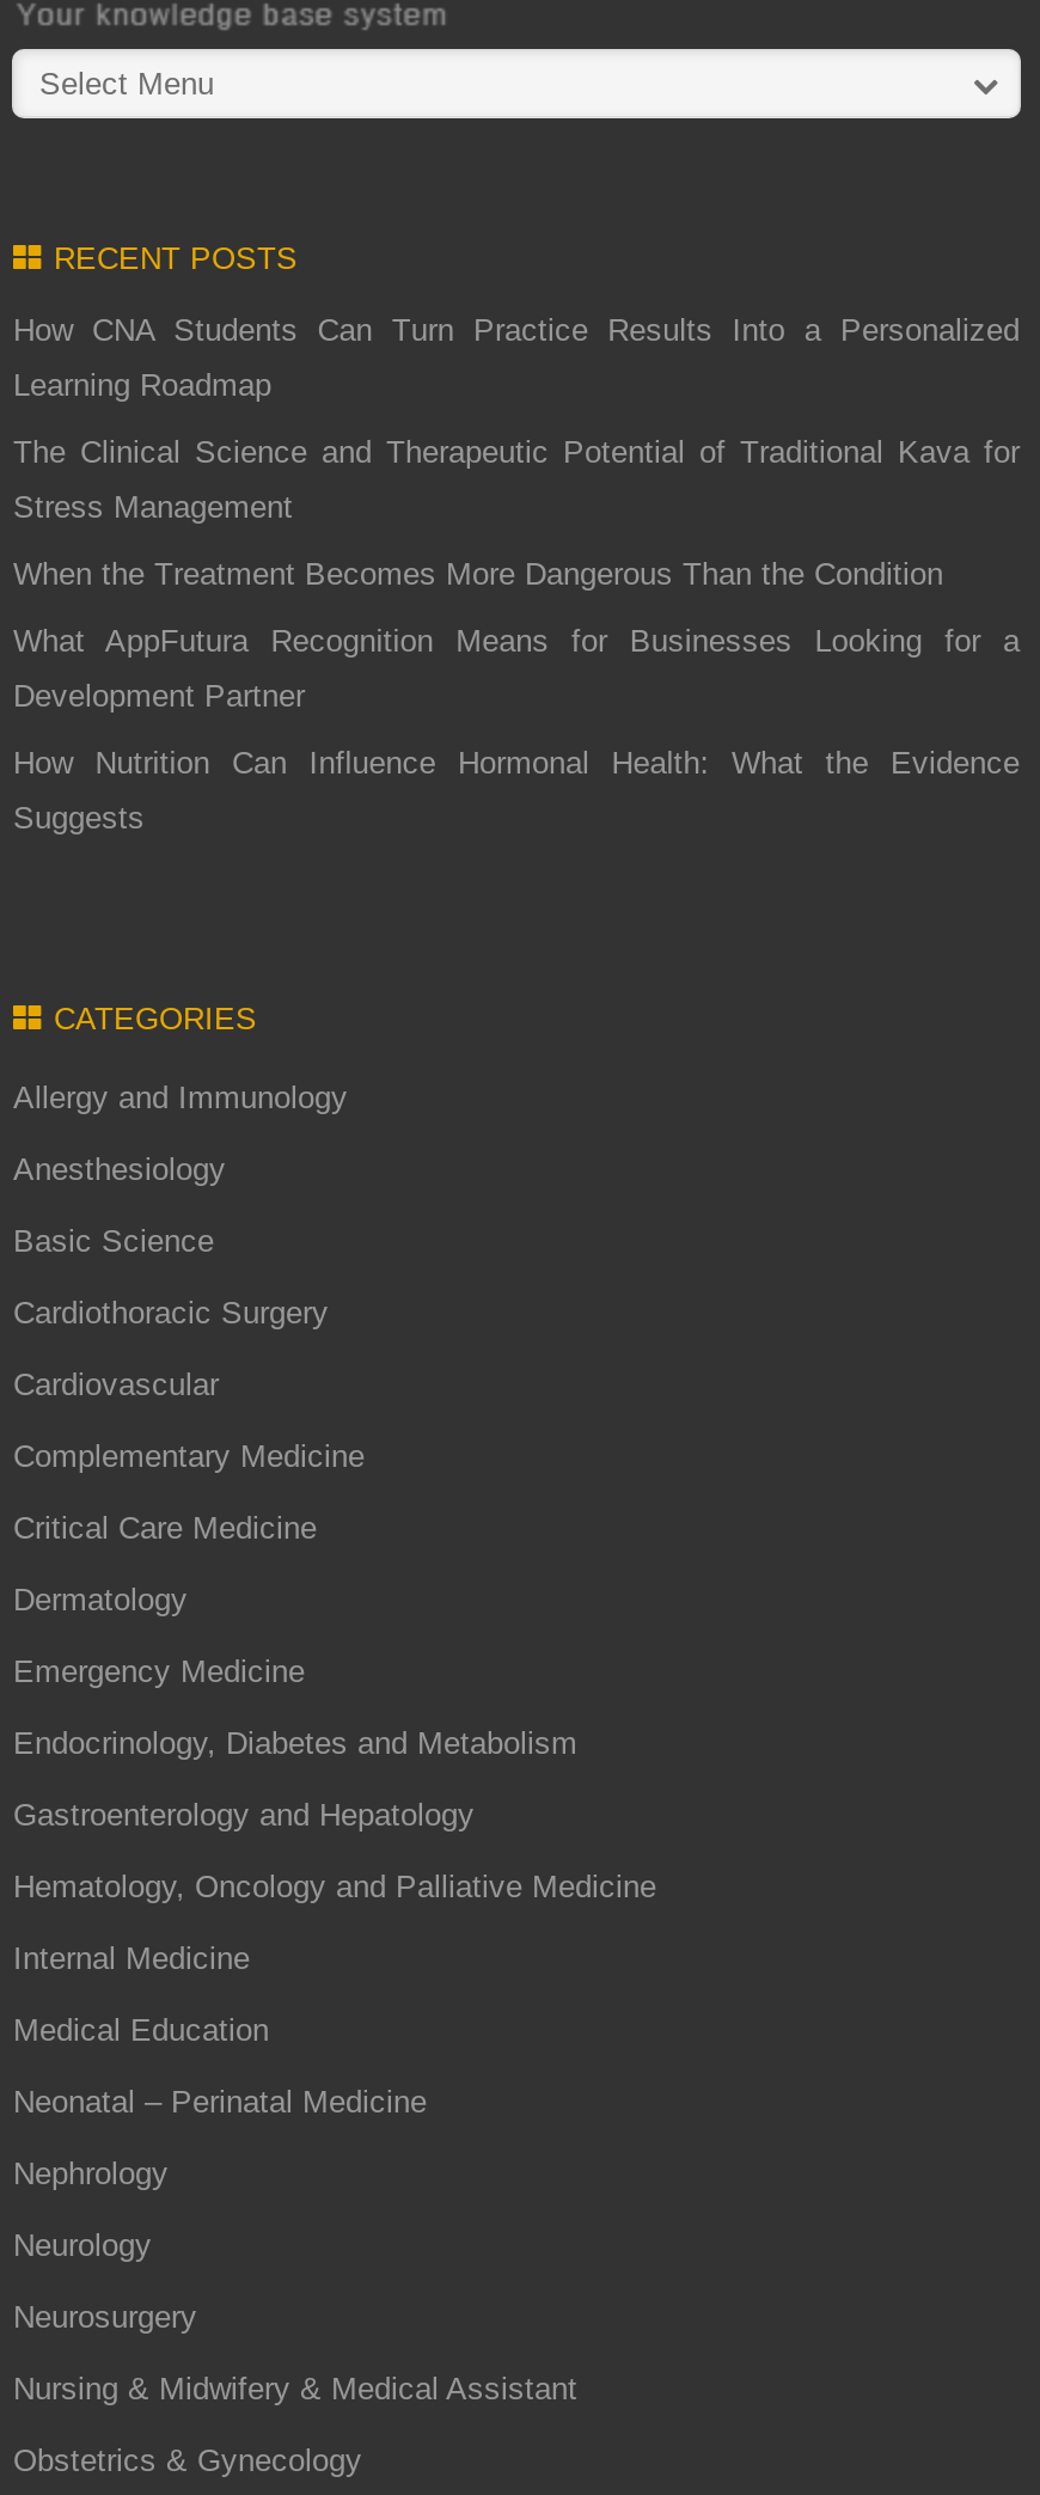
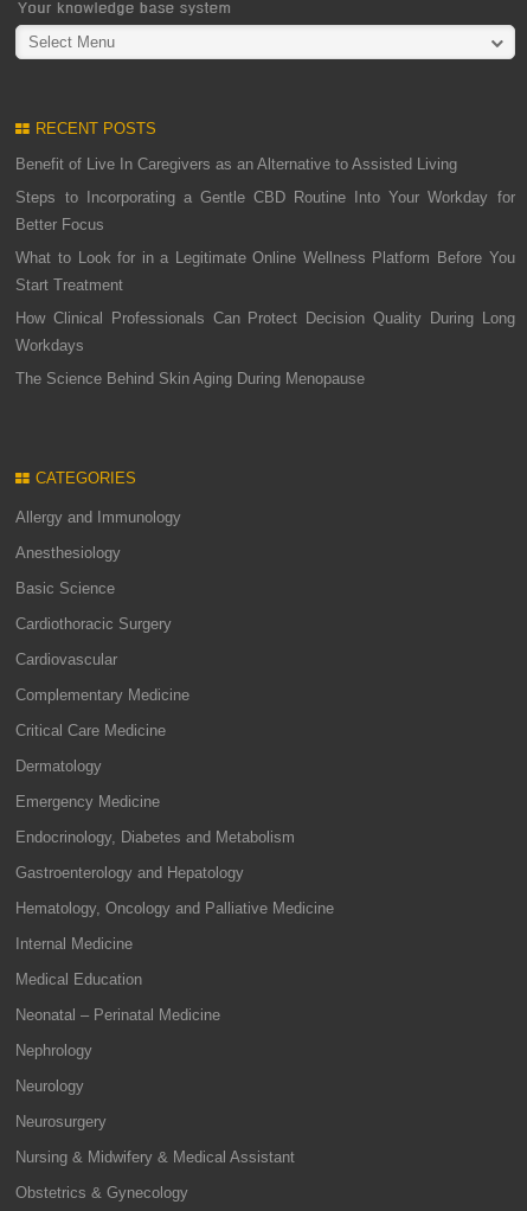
- How CNA Students Can Turn Practice Results Into a Personalized
- Learning Roadmap
- The Clinical Science and Therapeutic Potential of Traditional Kava for
- Stress Management
- When the Treatment Becomes More Dangerous Than the Condition
- What AppFutura Recognition Means for Businesses Looking for a
- Development Partner
- How Nutrition Can Influence Hormonal Health: What the Evidence
- Suggests
+ Benefit of Live In Caregivers as an Alternative to Assisted Living
+ Steps to Incorporating a Gentle CBD Routine Into Your Workday for
+ Better Focus
+ What to Look for in a Legitimate Online Wellness Platform Before You
+ Start Treatment
+ How Clinical Professionals Can Protect Decision Quality During Long
+ Workdays
+ The Science Behind Skin Aging During Menopause
